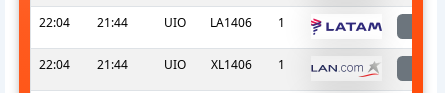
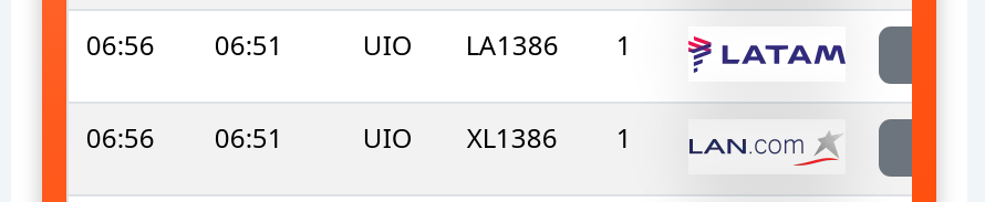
- 22:04
+ 06:56

- 21:44
+ 06:51

- UIO LA1406 1
+ UIO LA1386 1

- 22:04
+ 06:56

- 21:44
+ 06:51

- UIO XL1406 1
+ UIO XL1386 1
